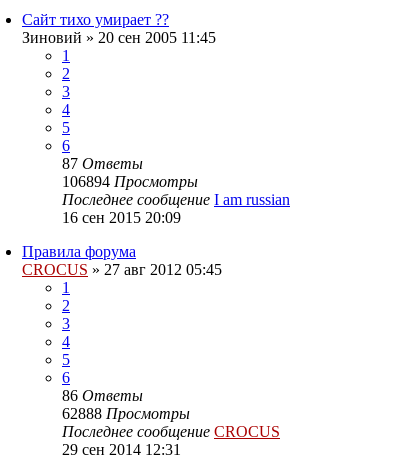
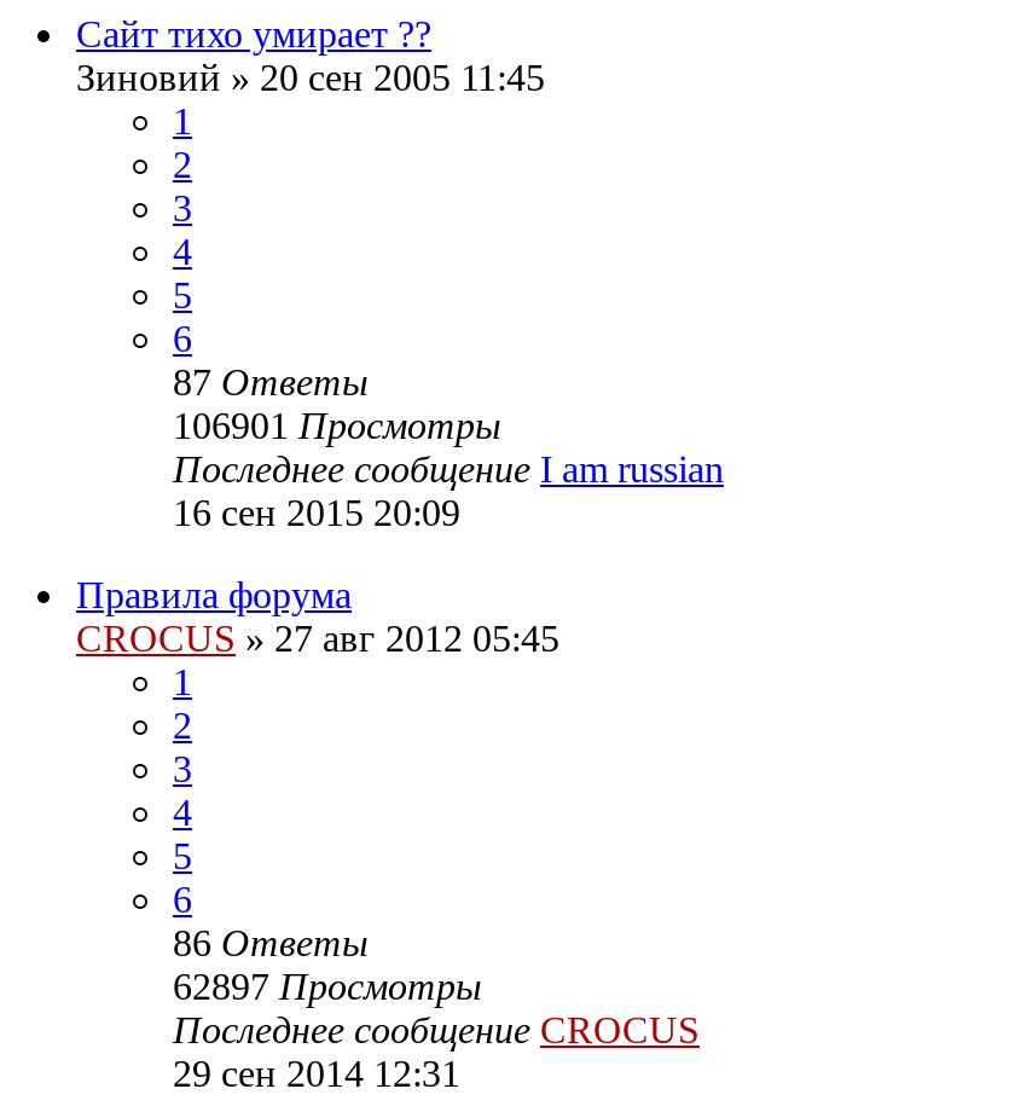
- 106894 Просмотры
+ 106901 Просмотры

- 62888 Просмотры
+ 62897 Просмотры
